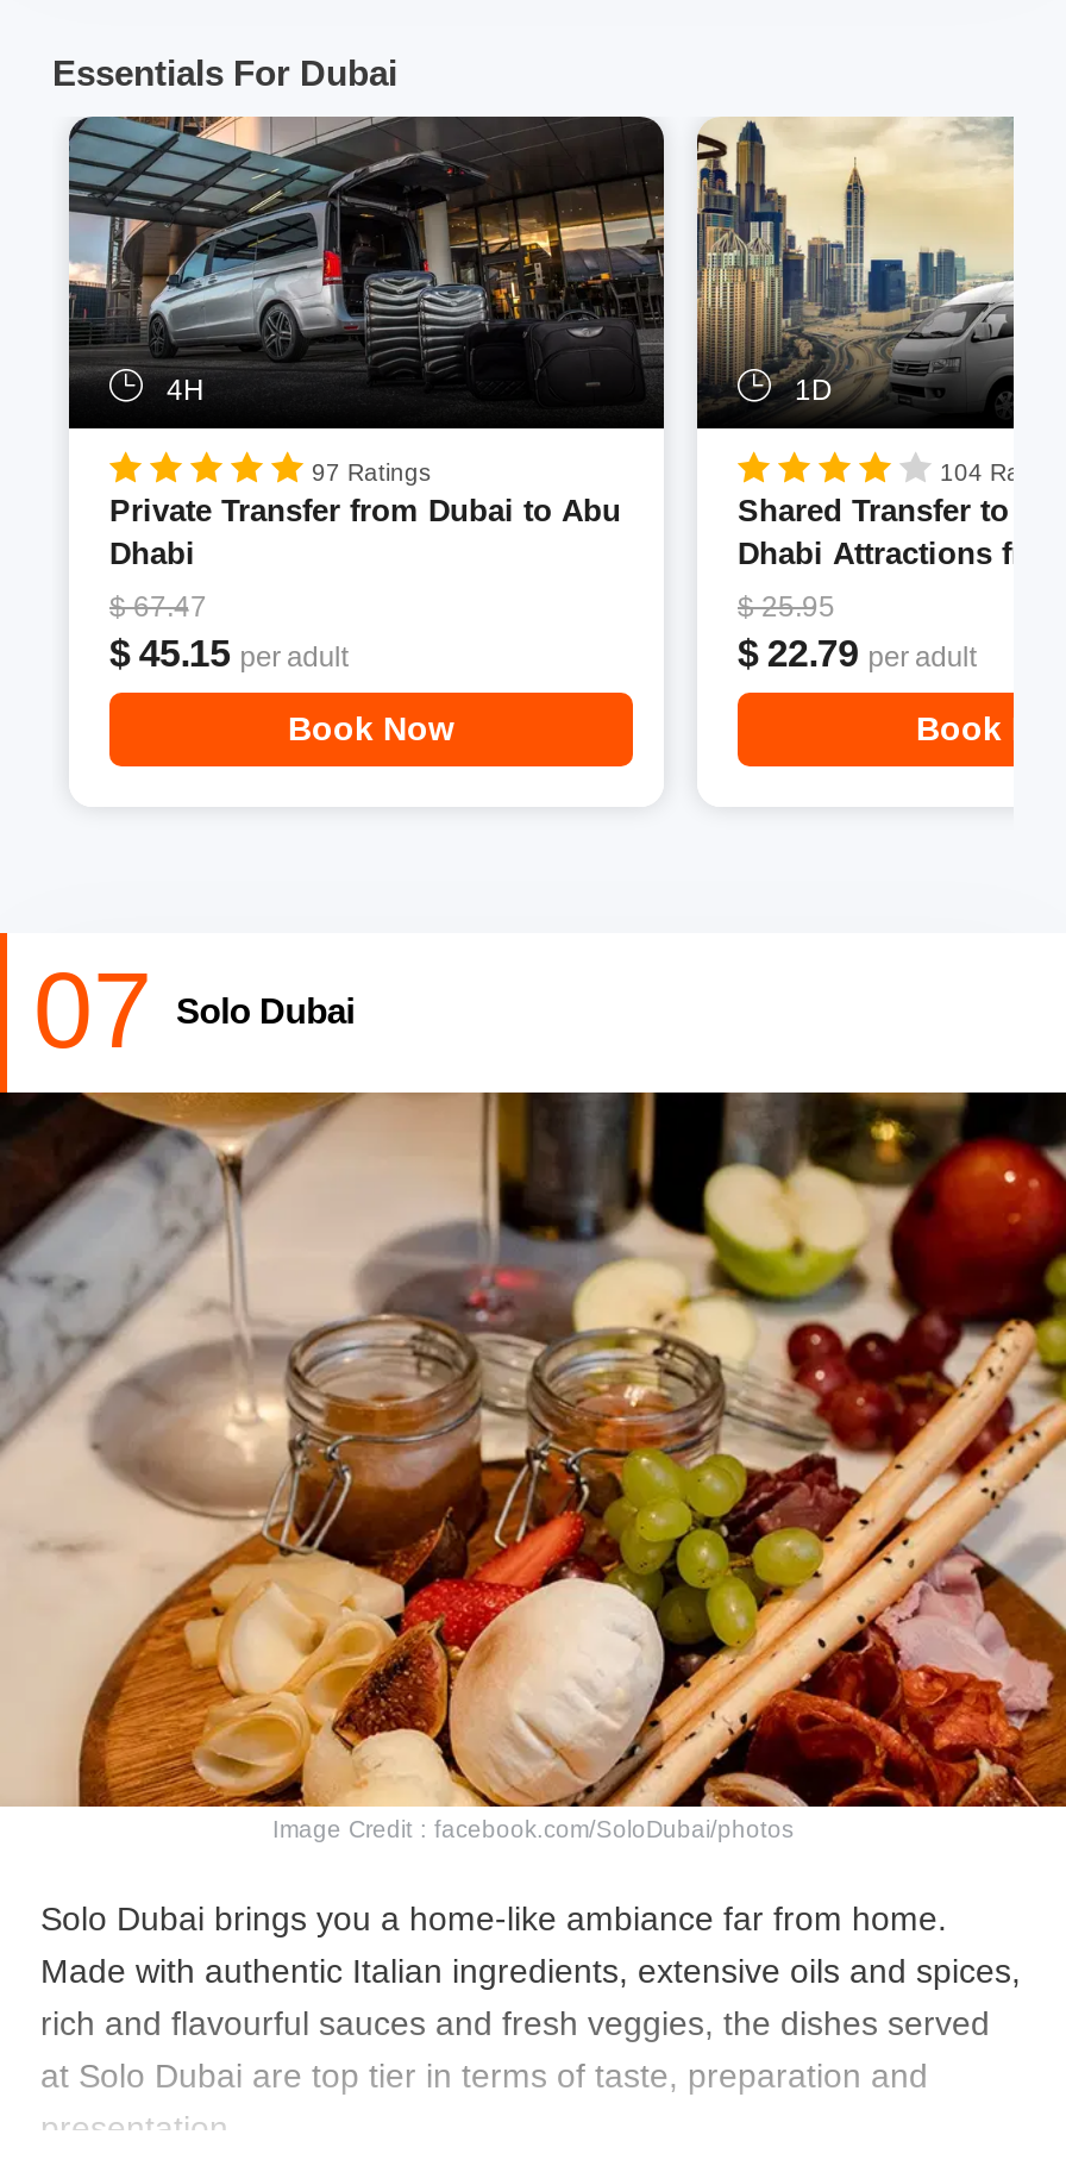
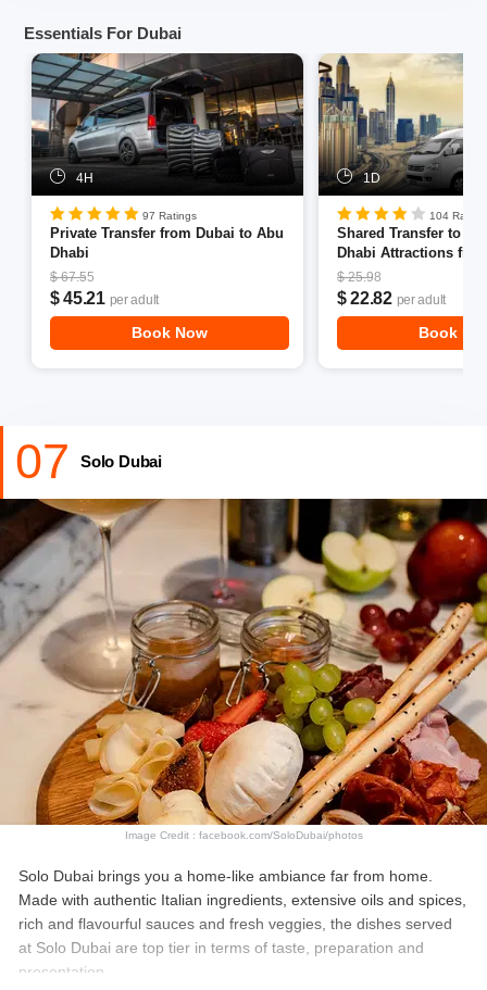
- $ 67.47
+ $ 67.55

- $ 25.95
+ $ 25.98

- $ 45.15 per adult
+ $ 45.21 per adult

- $ 22.79 per adult
+ $ 22.82 per adult
